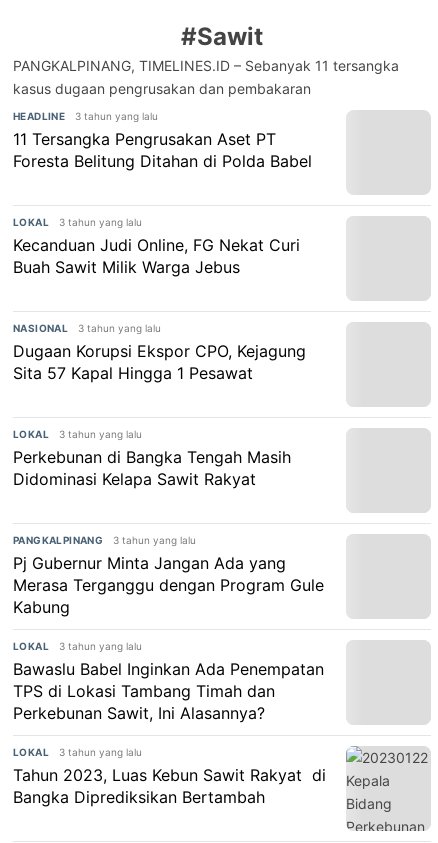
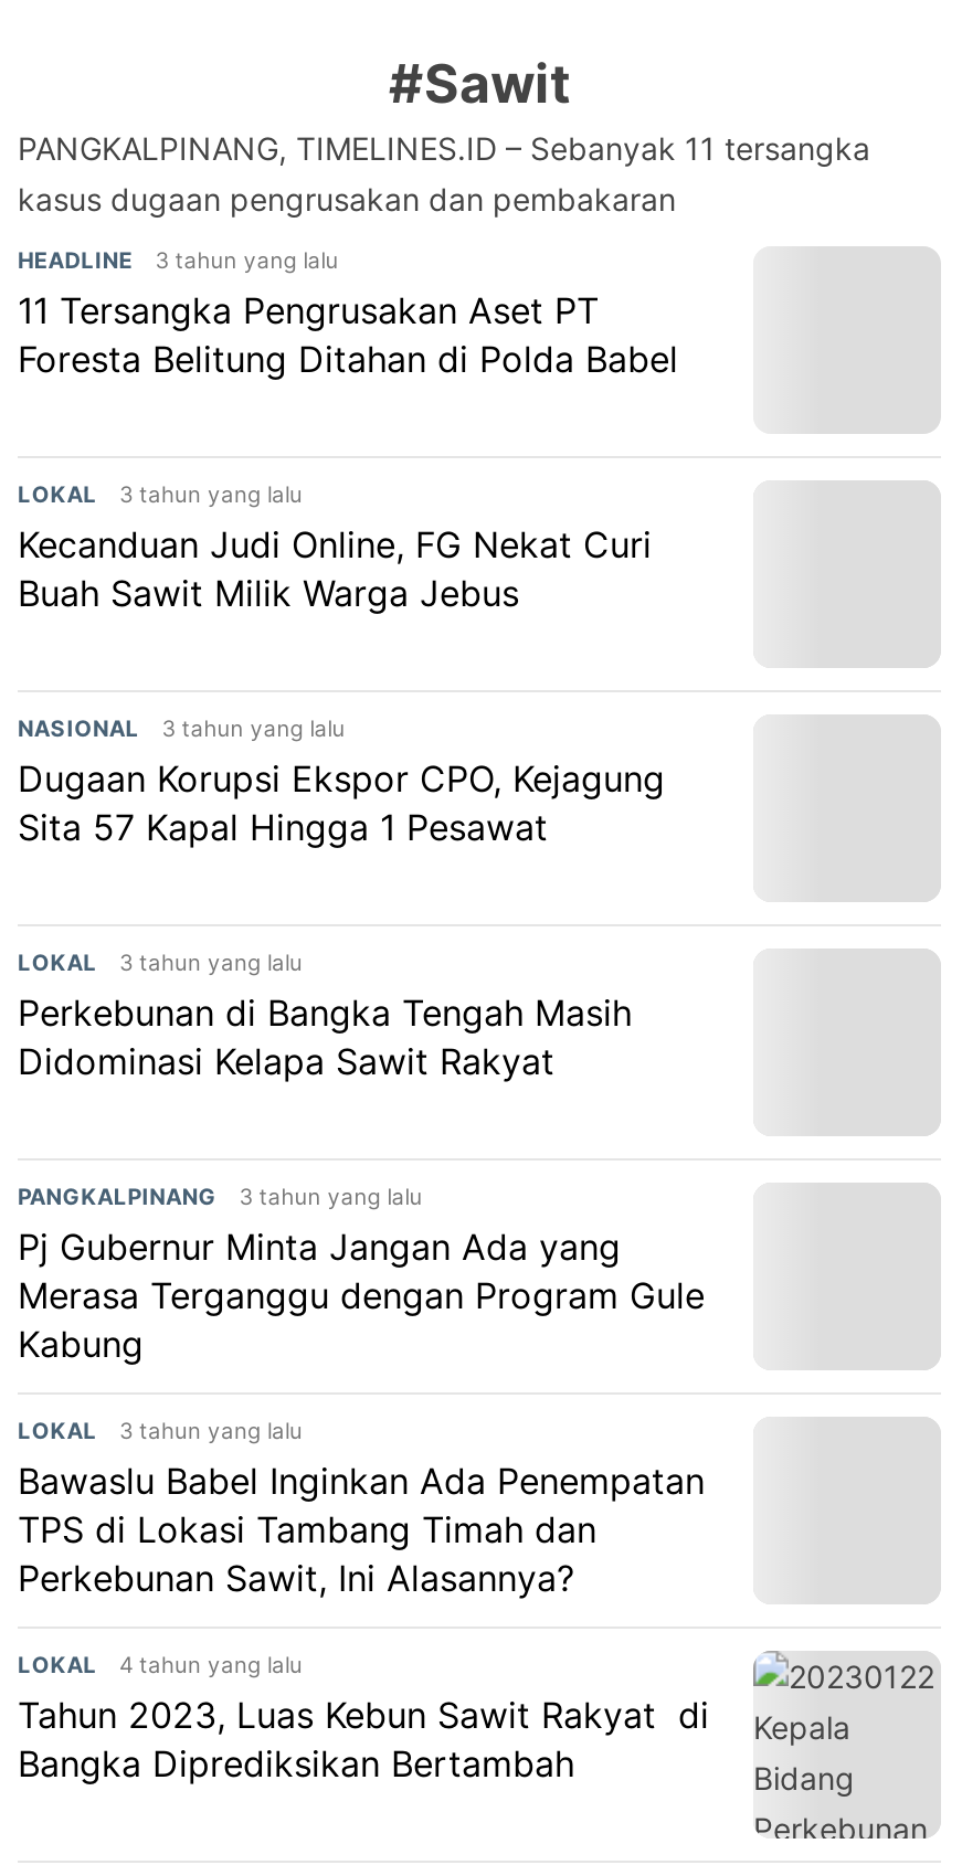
- 3 tahun yang lalu
+ 4 tahun yang lalu
